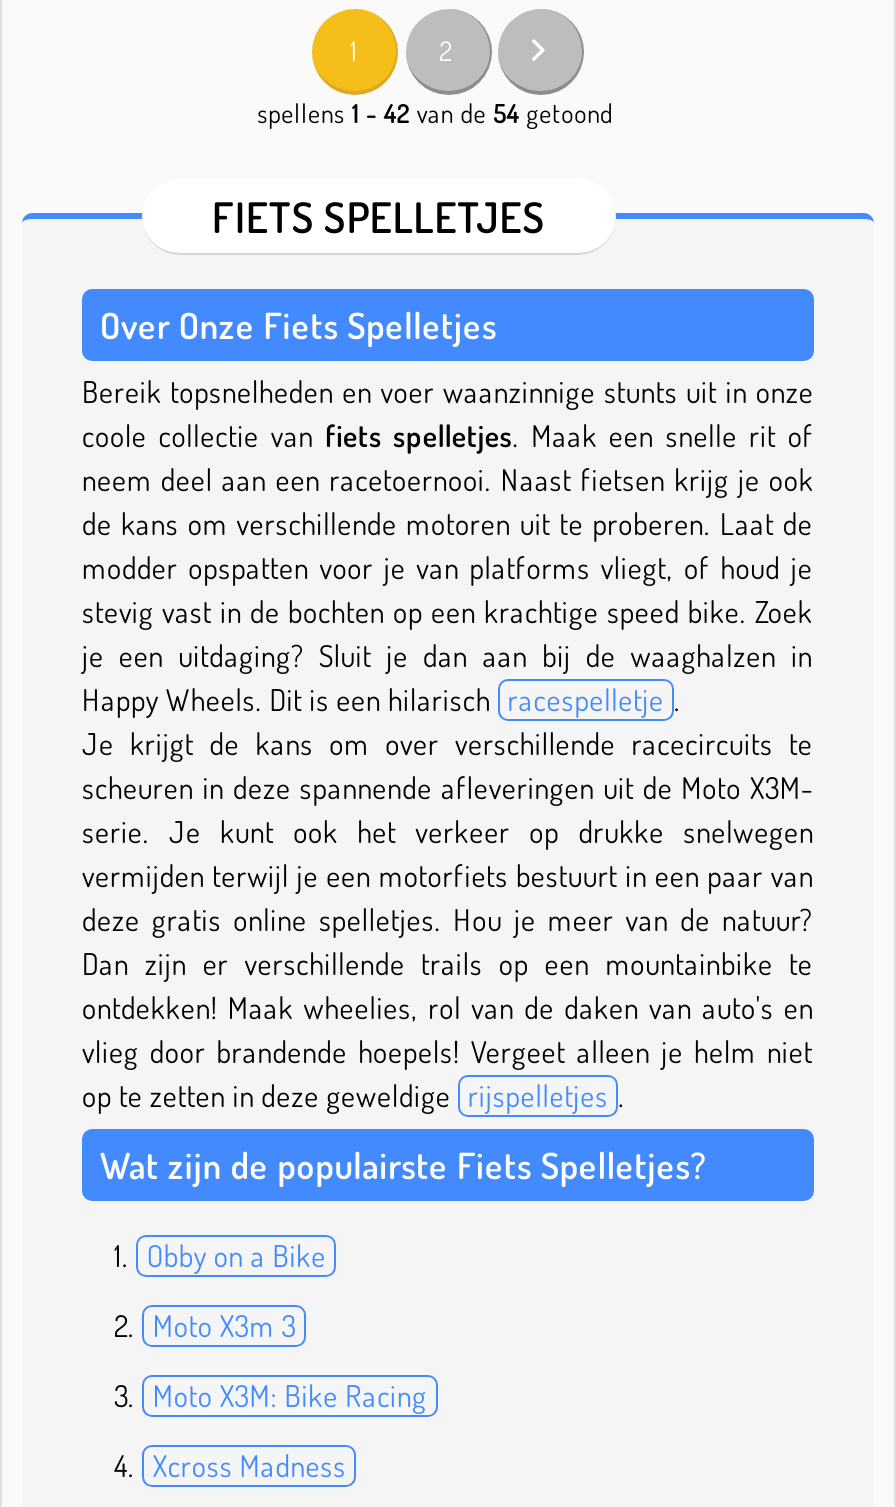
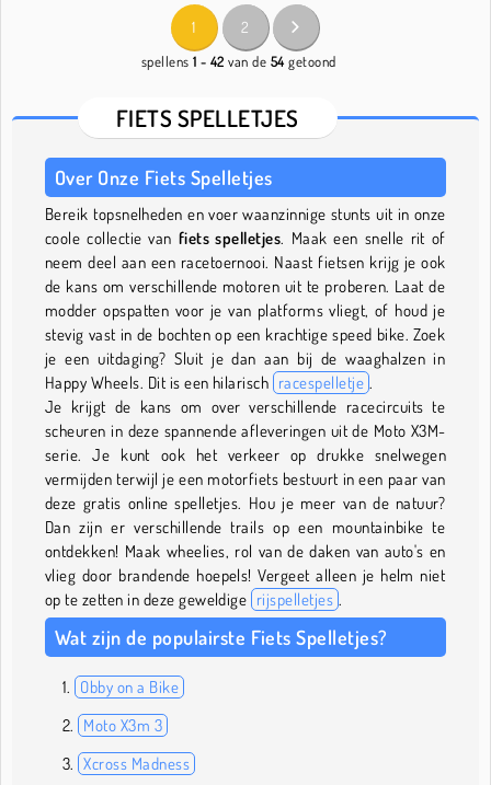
- Moto X3M: Bike Racing
